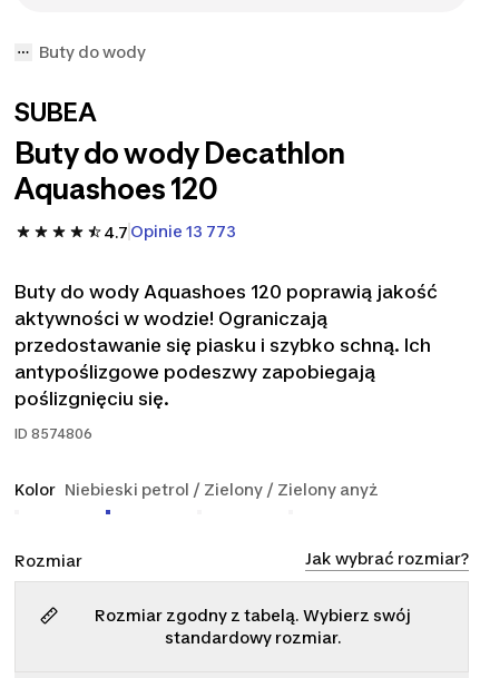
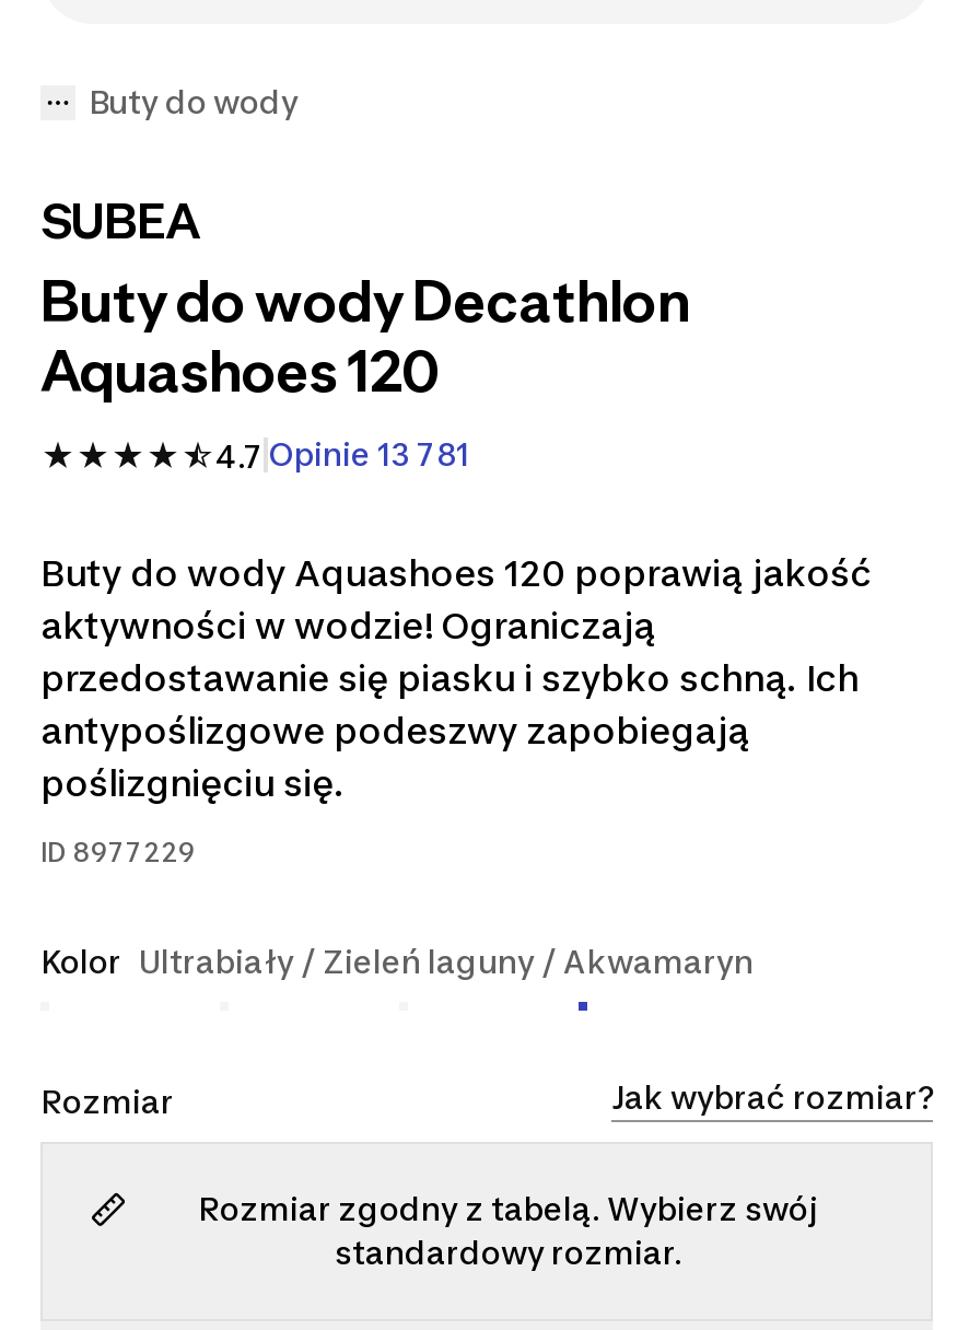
- 4.7 Opinie 13 773
+ 4.7 Opinie 13 781

- ID 8574806
+ ID 8977229

- Kolor Niebieski petrol / Zielony / Zielony anyż
+ Kolor Ultrabiały / Zieleń laguny / Akwamaryn
